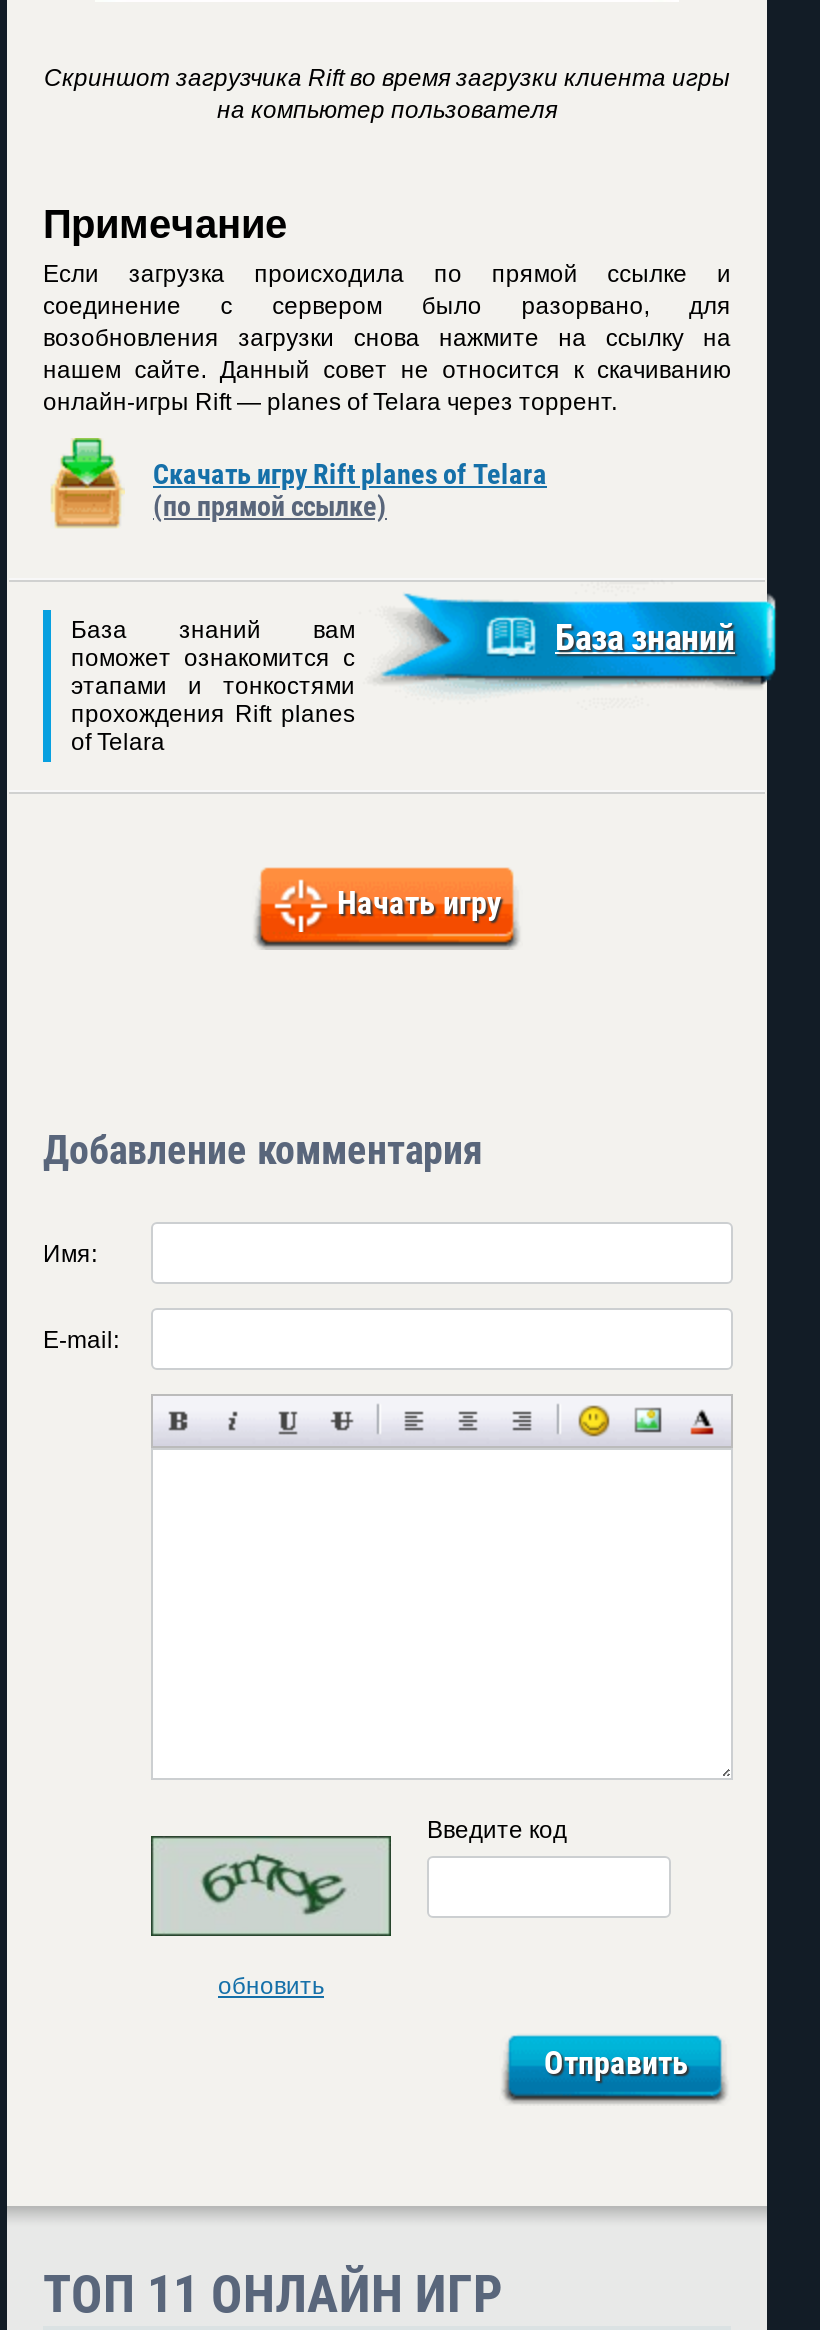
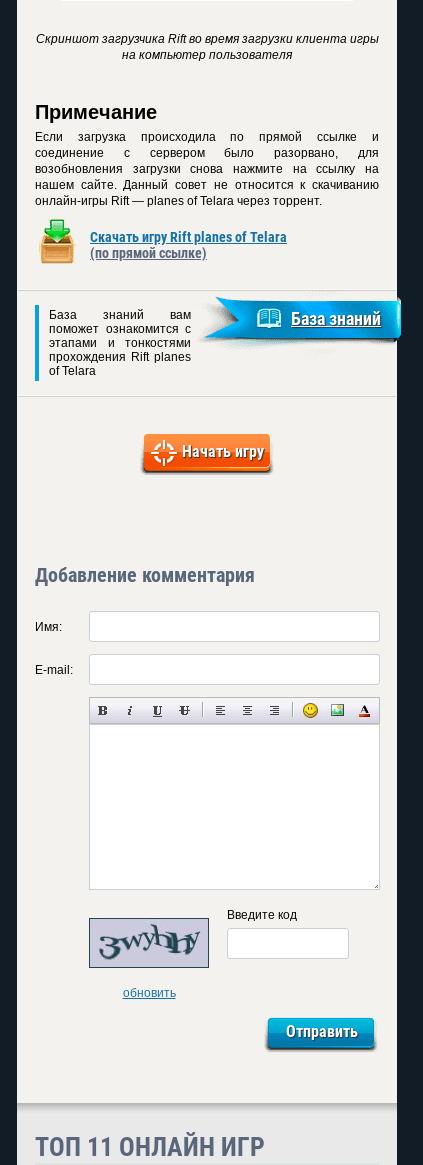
- [image]
+ [image]
